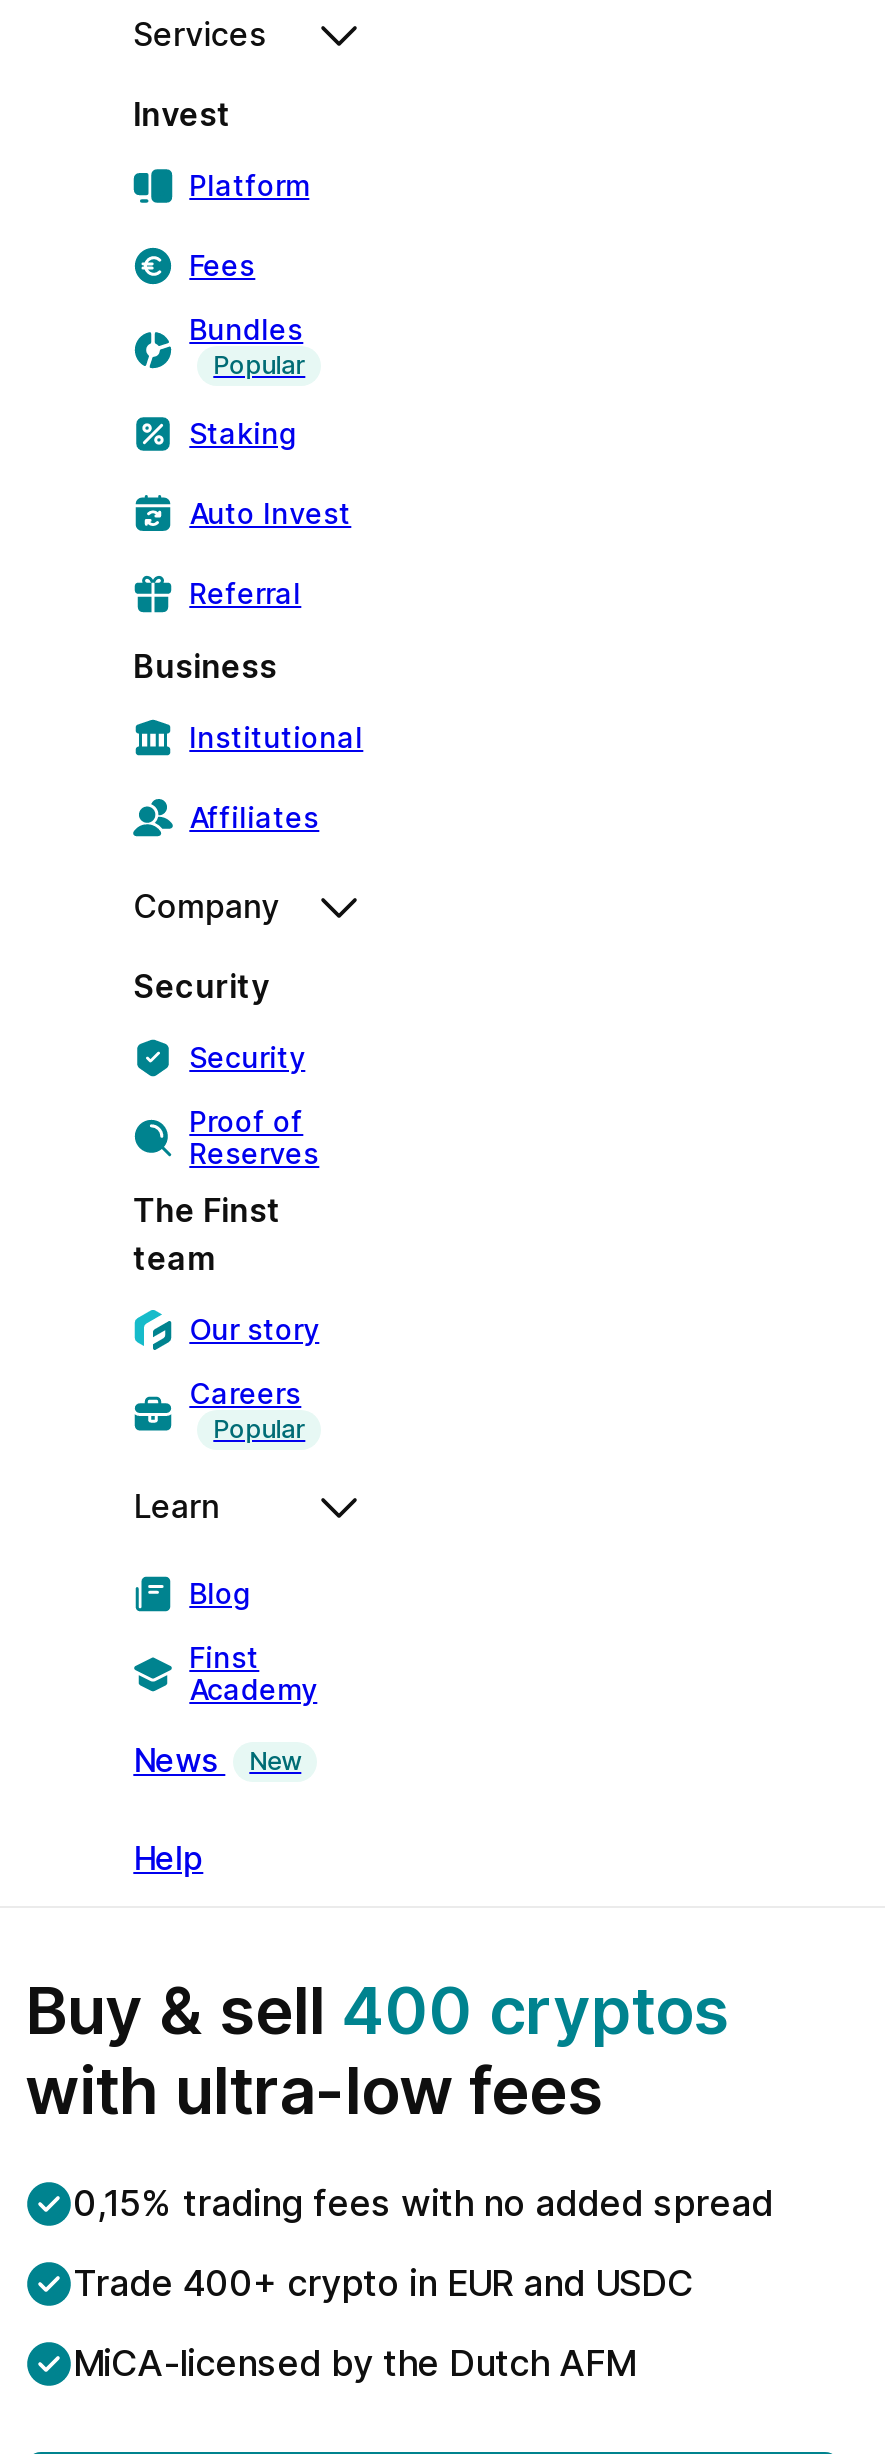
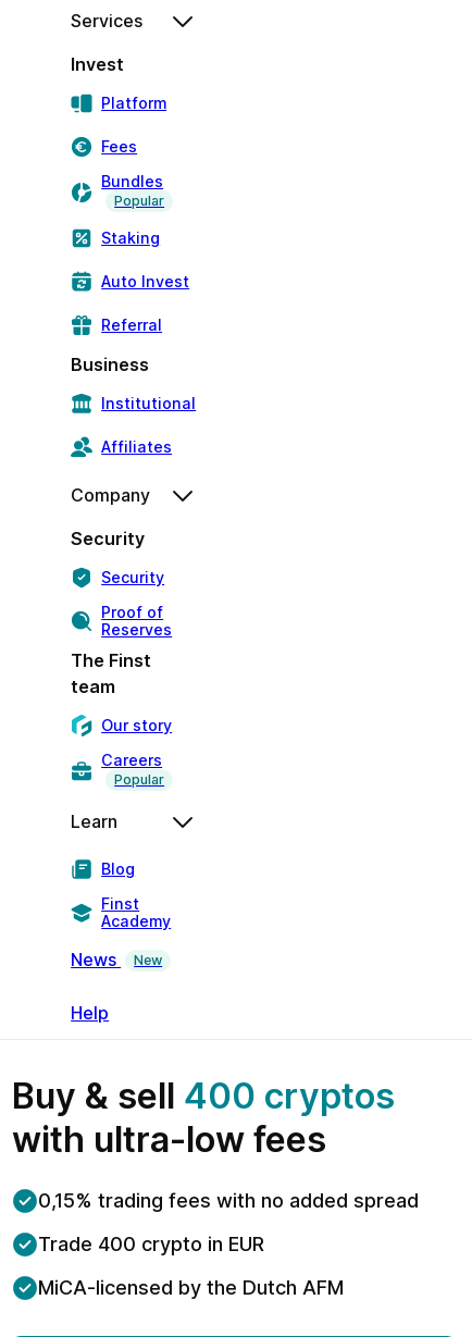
- Trade 400+ crypto in EUR and USDC
+ Trade 400 crypto in EUR
